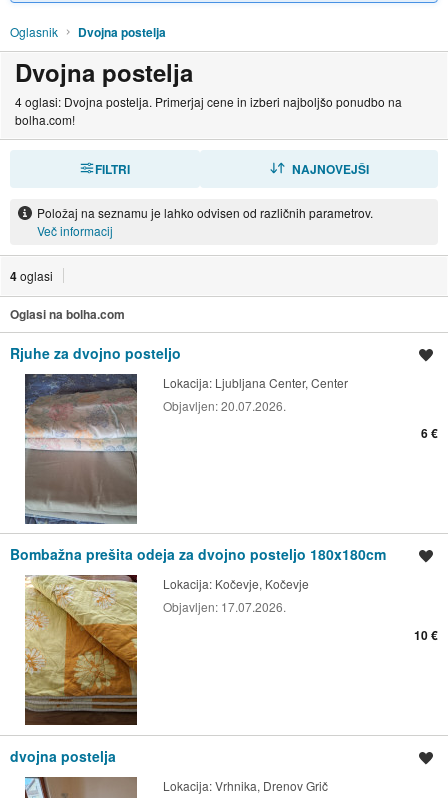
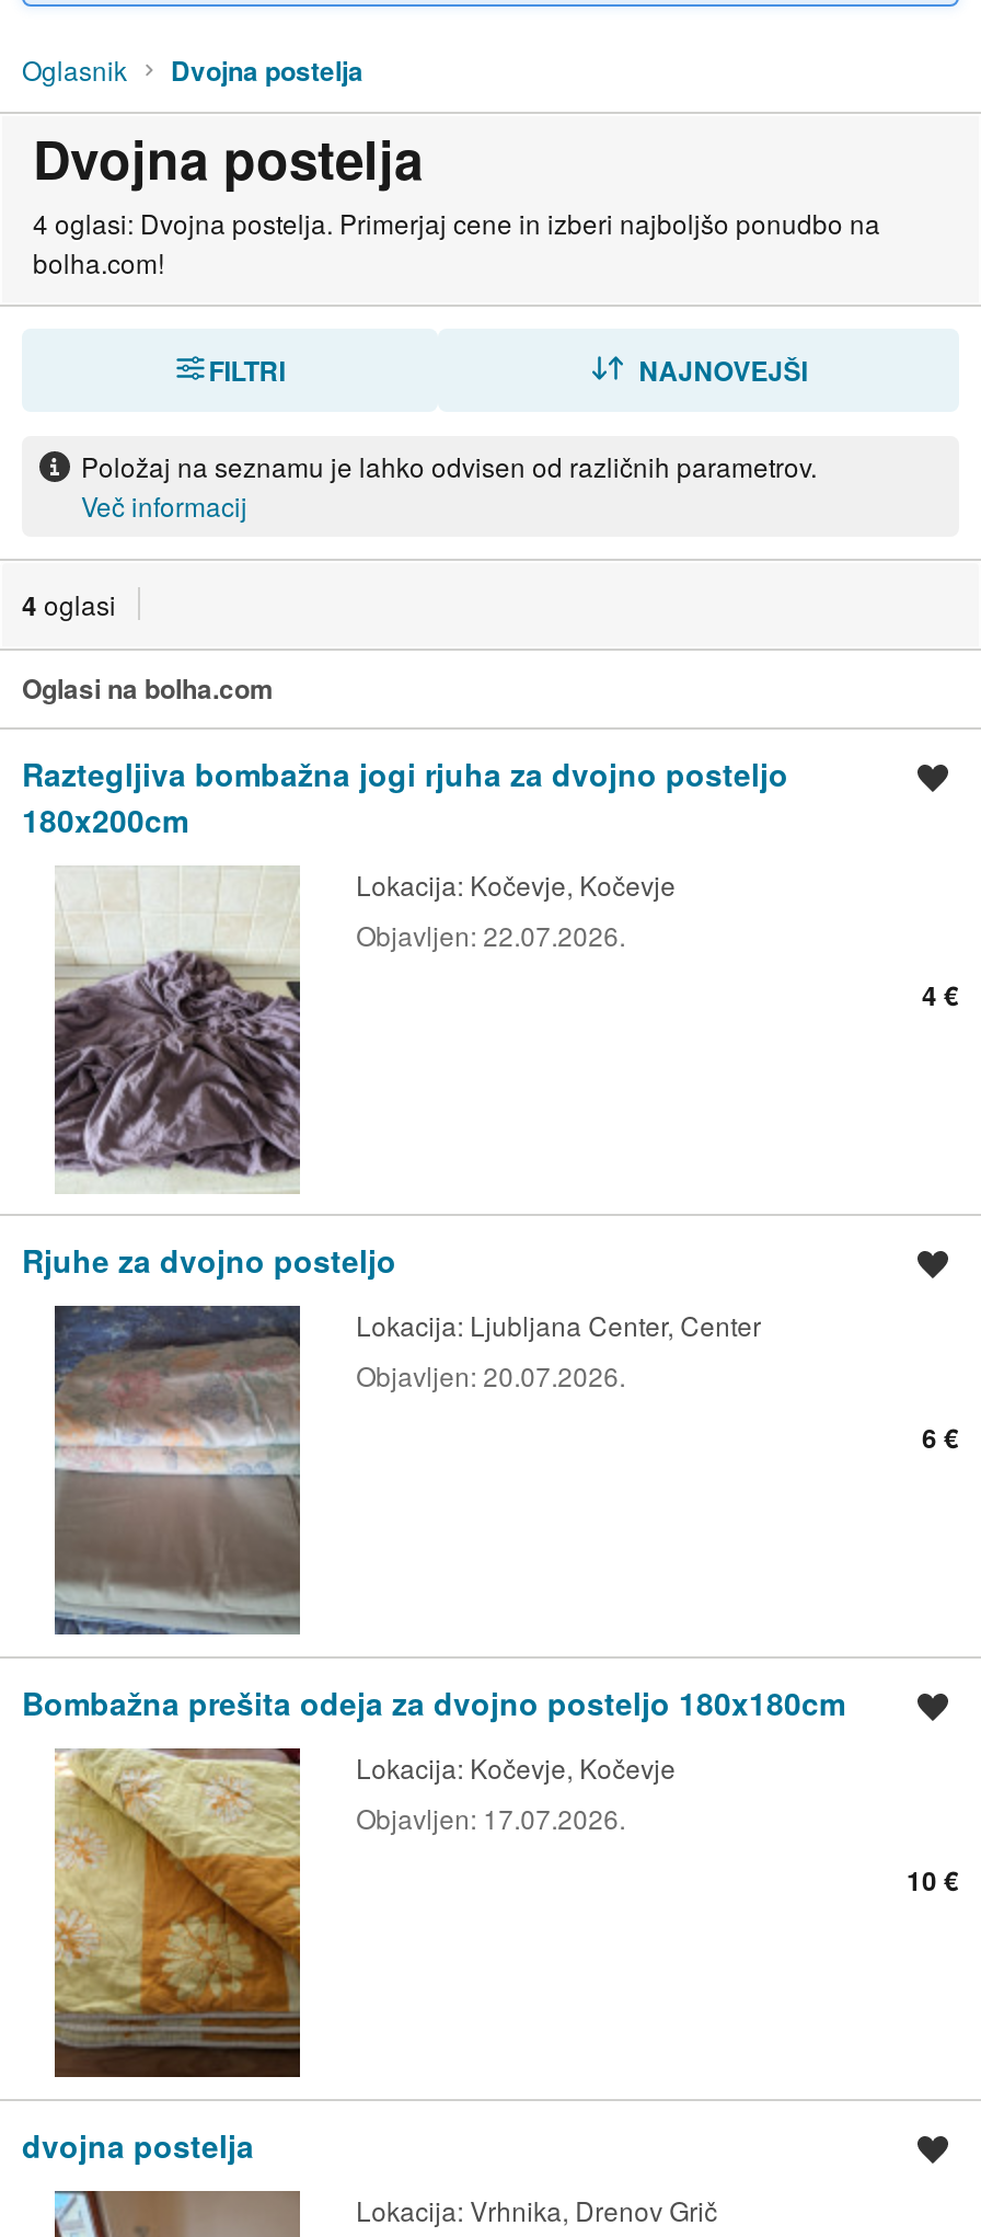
+ [image]
+ Raztegljiva bombažna jogi rjuha za dvojno posteljo
+ 180x200cm
+ Lokacija: Kočevje, Kočevje
+ Objavljen: 22.07.2026.
+ 4 €
